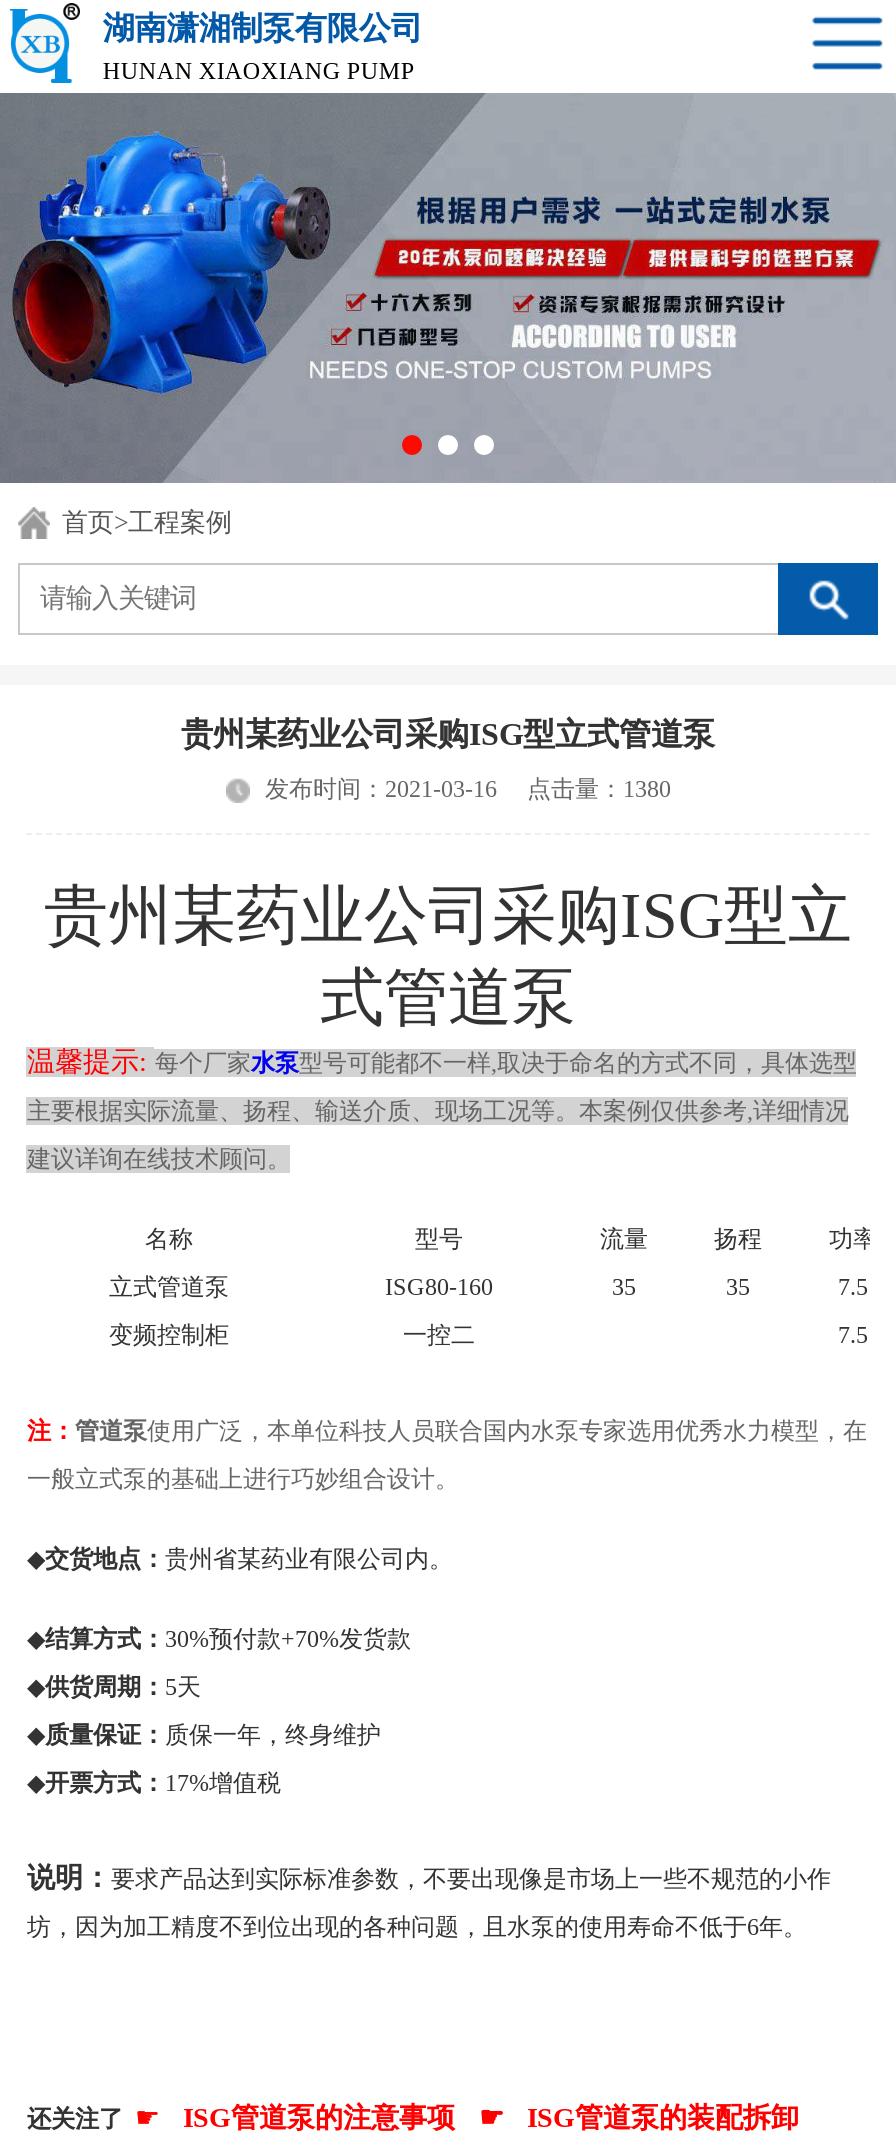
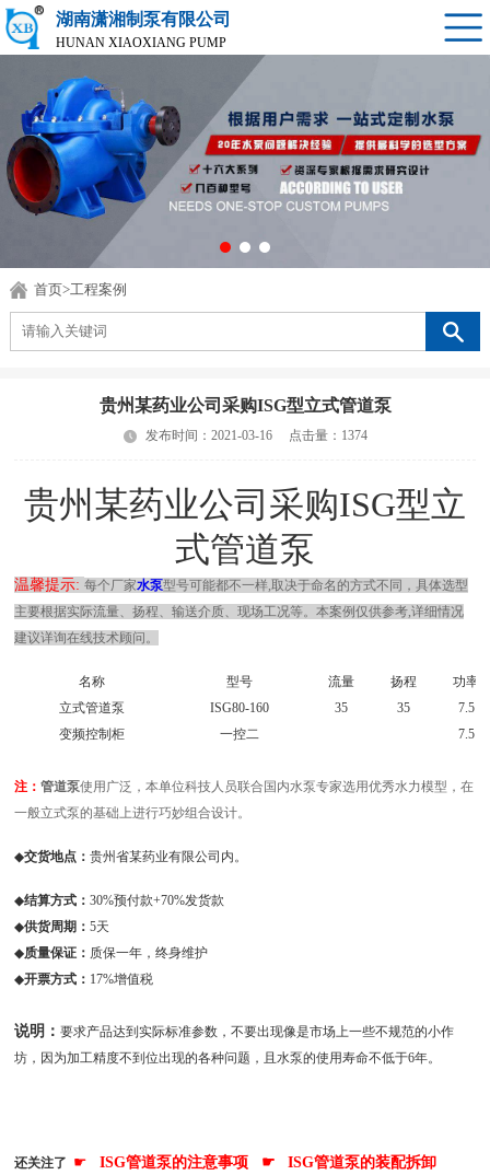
- 发布时间：2021-03-16 点击量：1380
+ 发布时间：2021-03-16 点击量：1374
